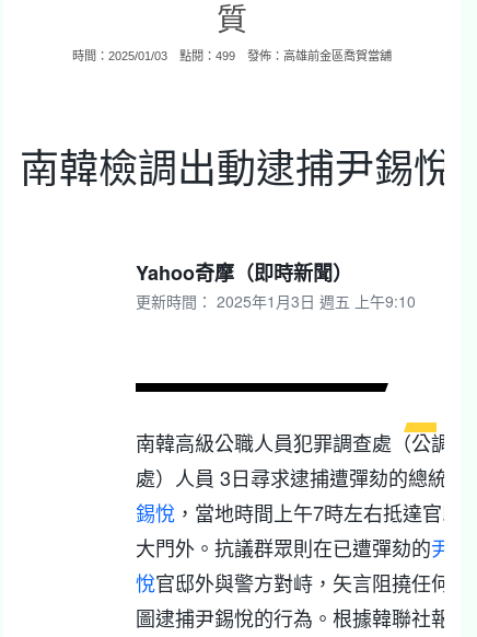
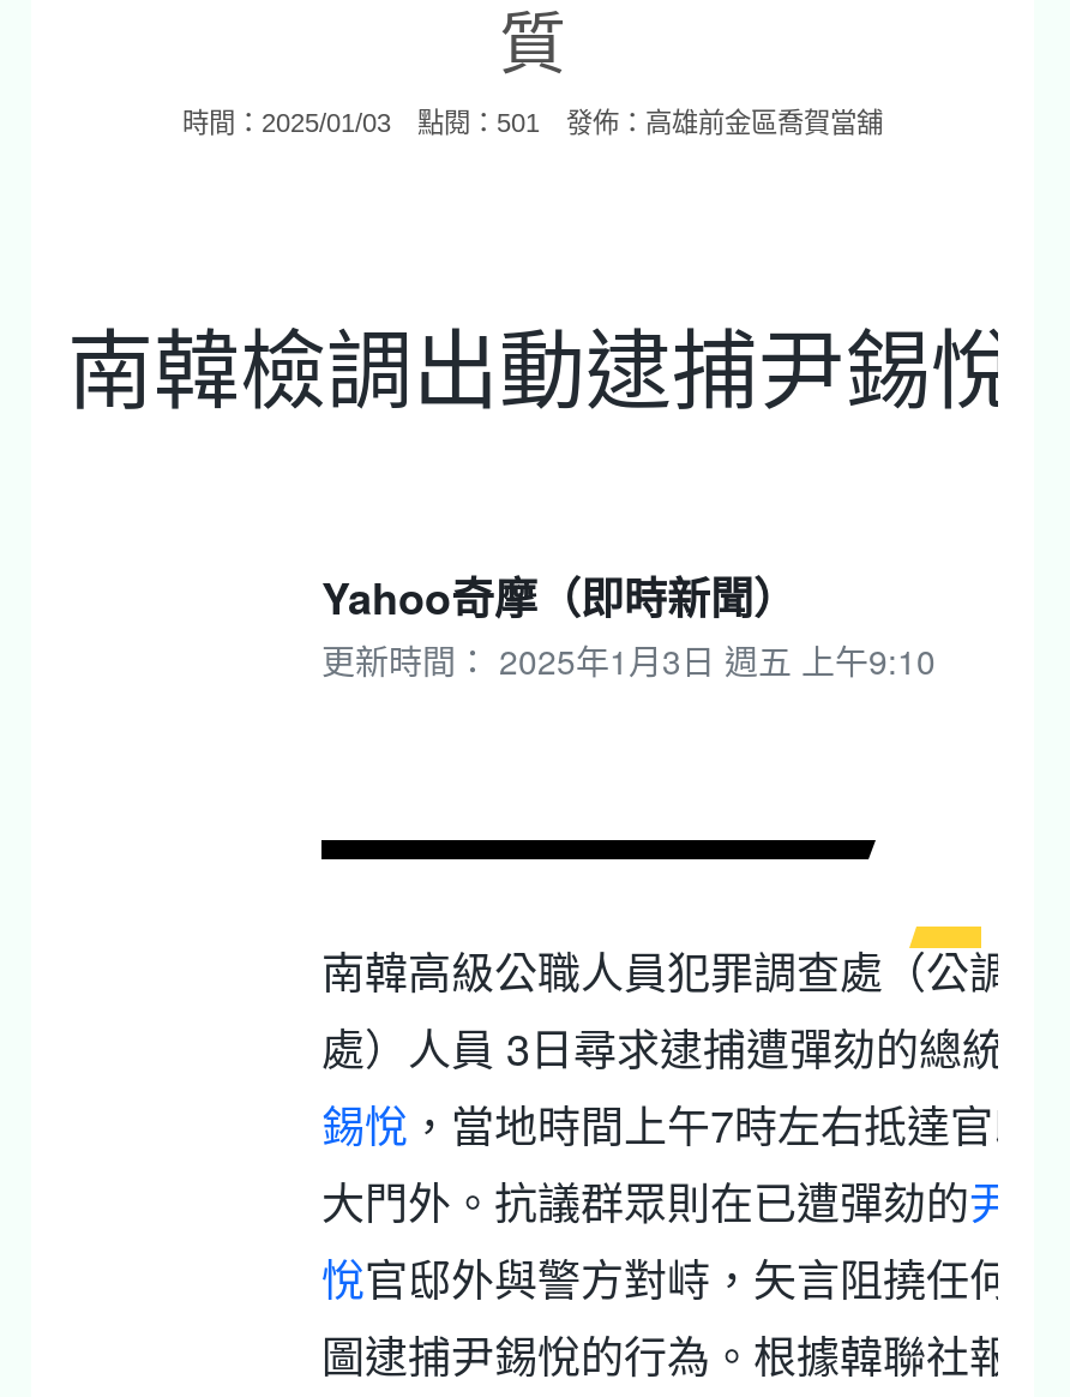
- 時間：2025/01/03 點閱：499 發佈：高雄前金區喬賀當舖
+ 時間：2025/01/03 點閱：501 發佈：高雄前金區喬賀當舖
